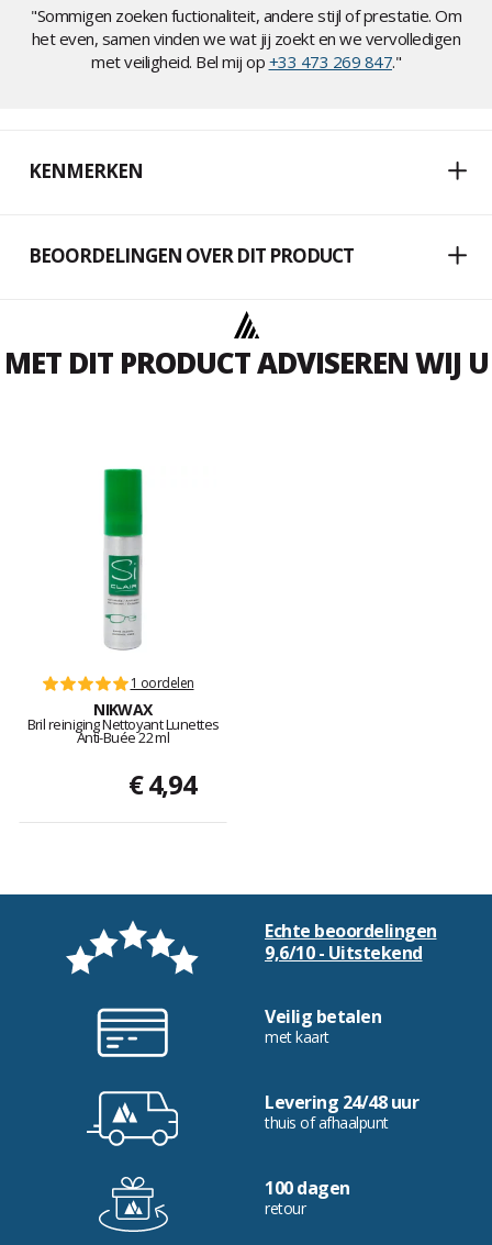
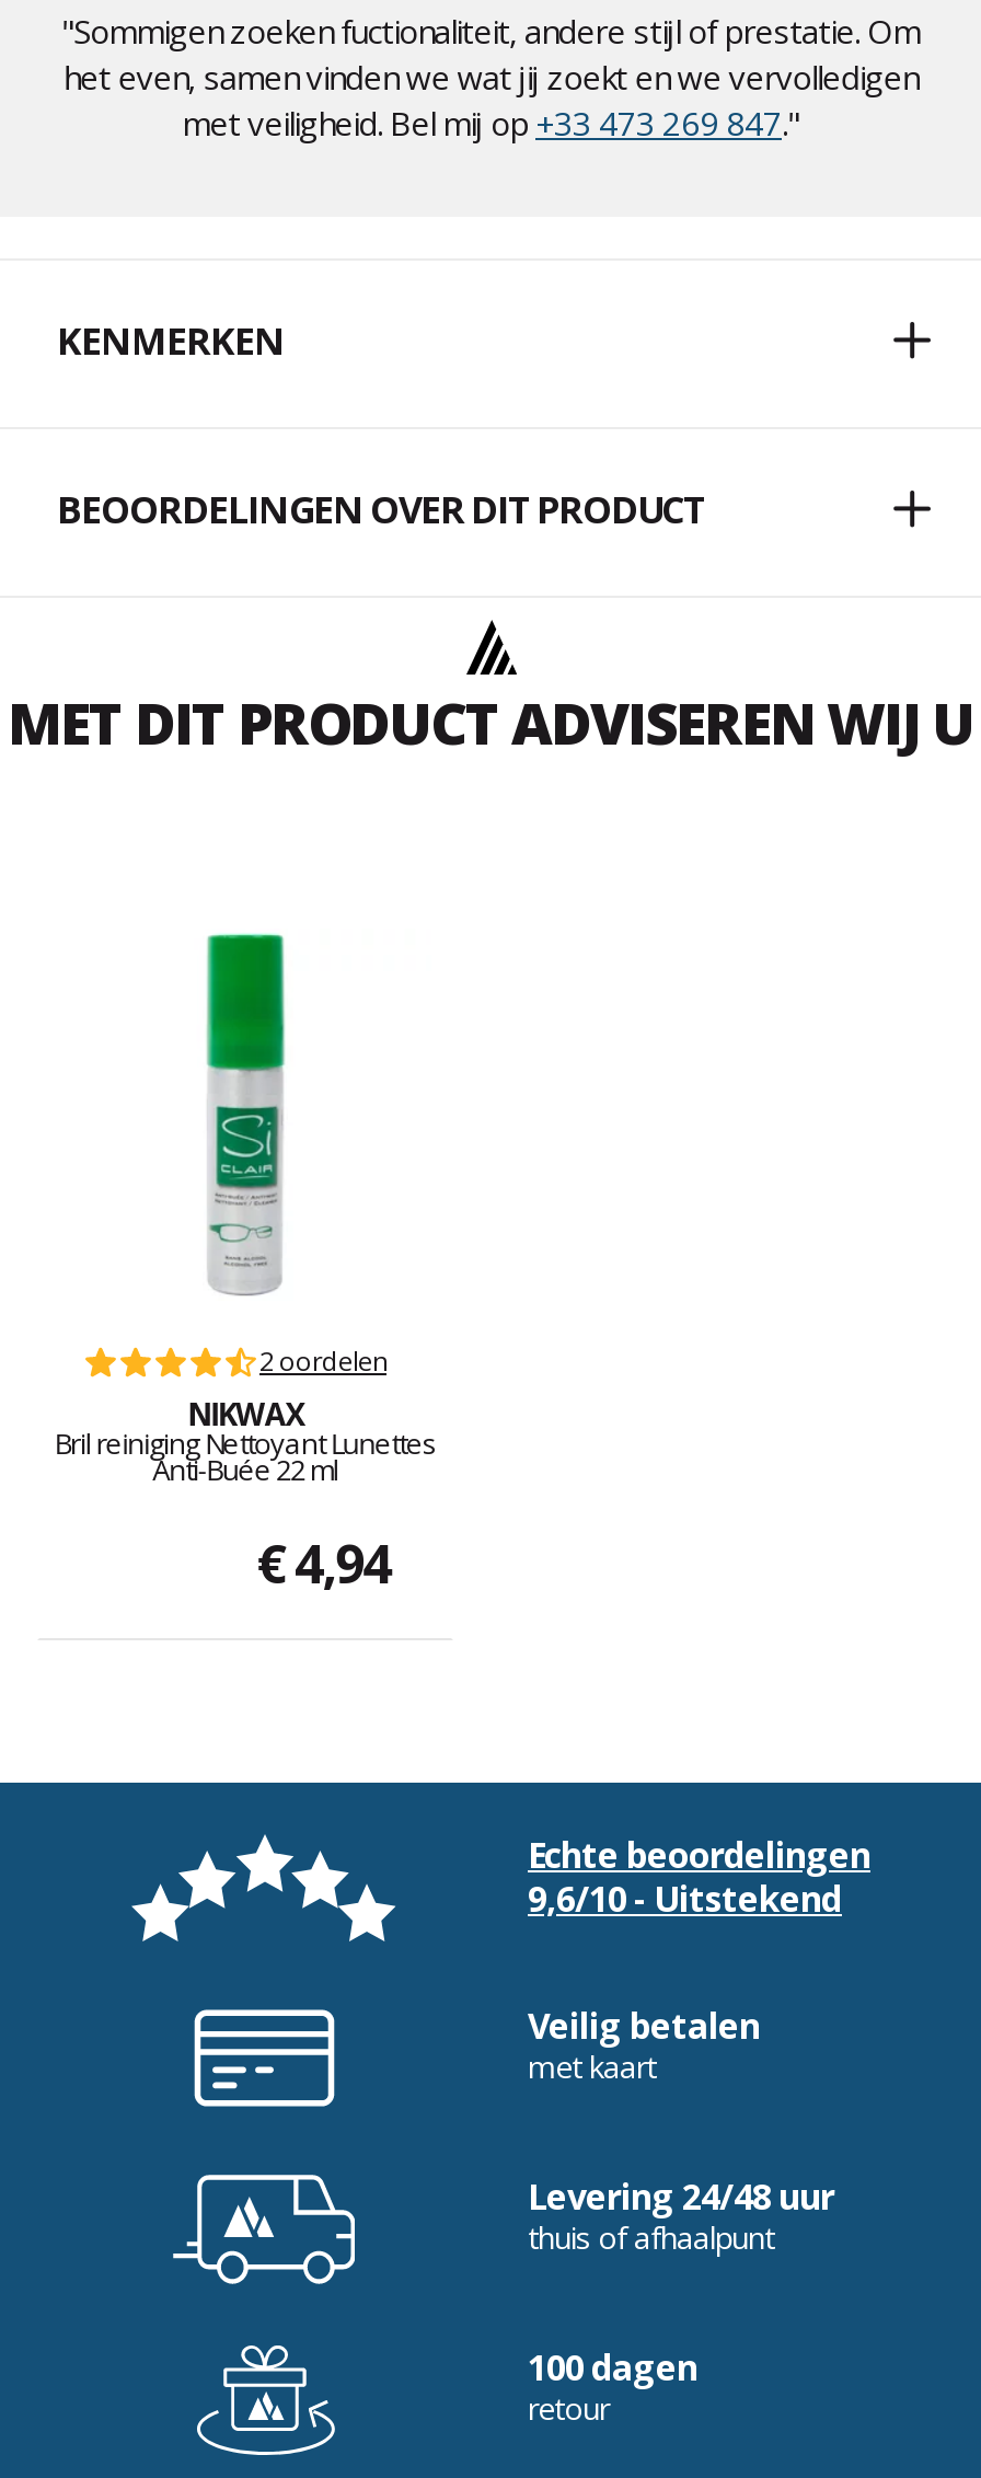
- 1 oordelen
+ 2 oordelen
